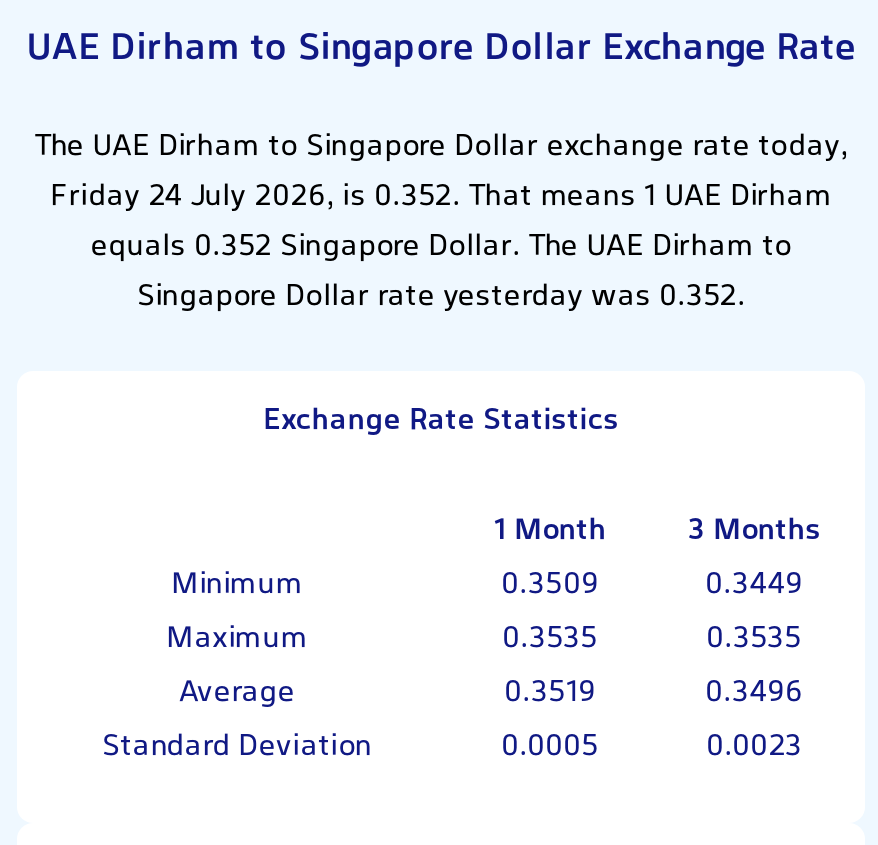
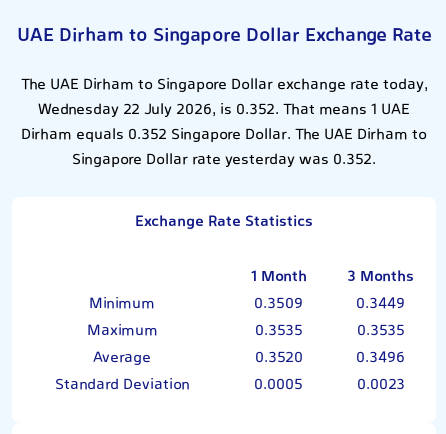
- Friday 24 July 2026, is 0.352. That means 1 UAE Dirham
- equals 0.352 Singapore Dollar. The UAE Dirham to
+ Wednesday 22 July 2026, is 0.352. That means 1 UAE
+ Dirham equals 0.352 Singapore Dollar. The UAE Dirham to

- 0.3519
+ 0.3520
